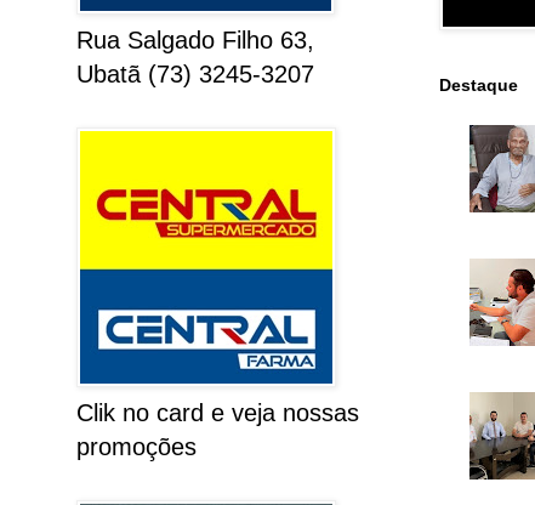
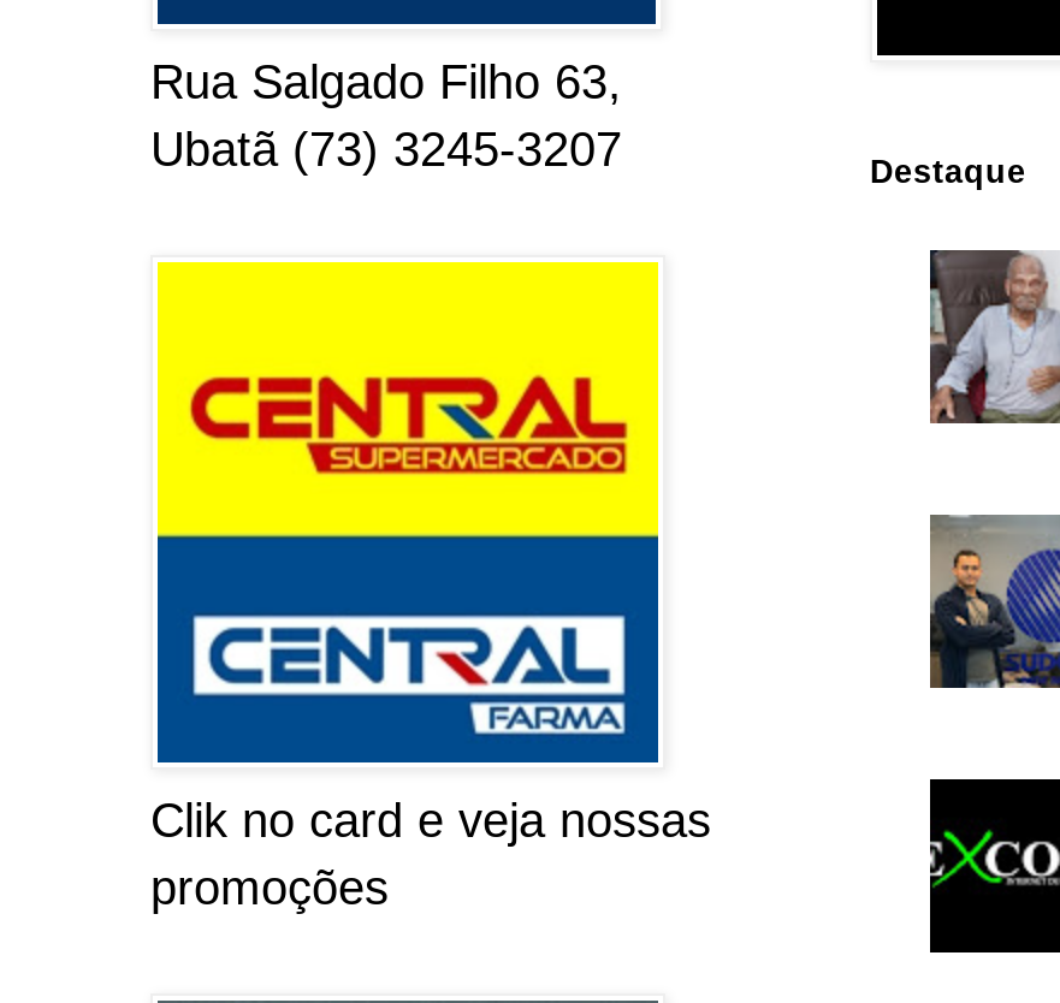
- [image]
+ [image]

- [image]
+ [image]
